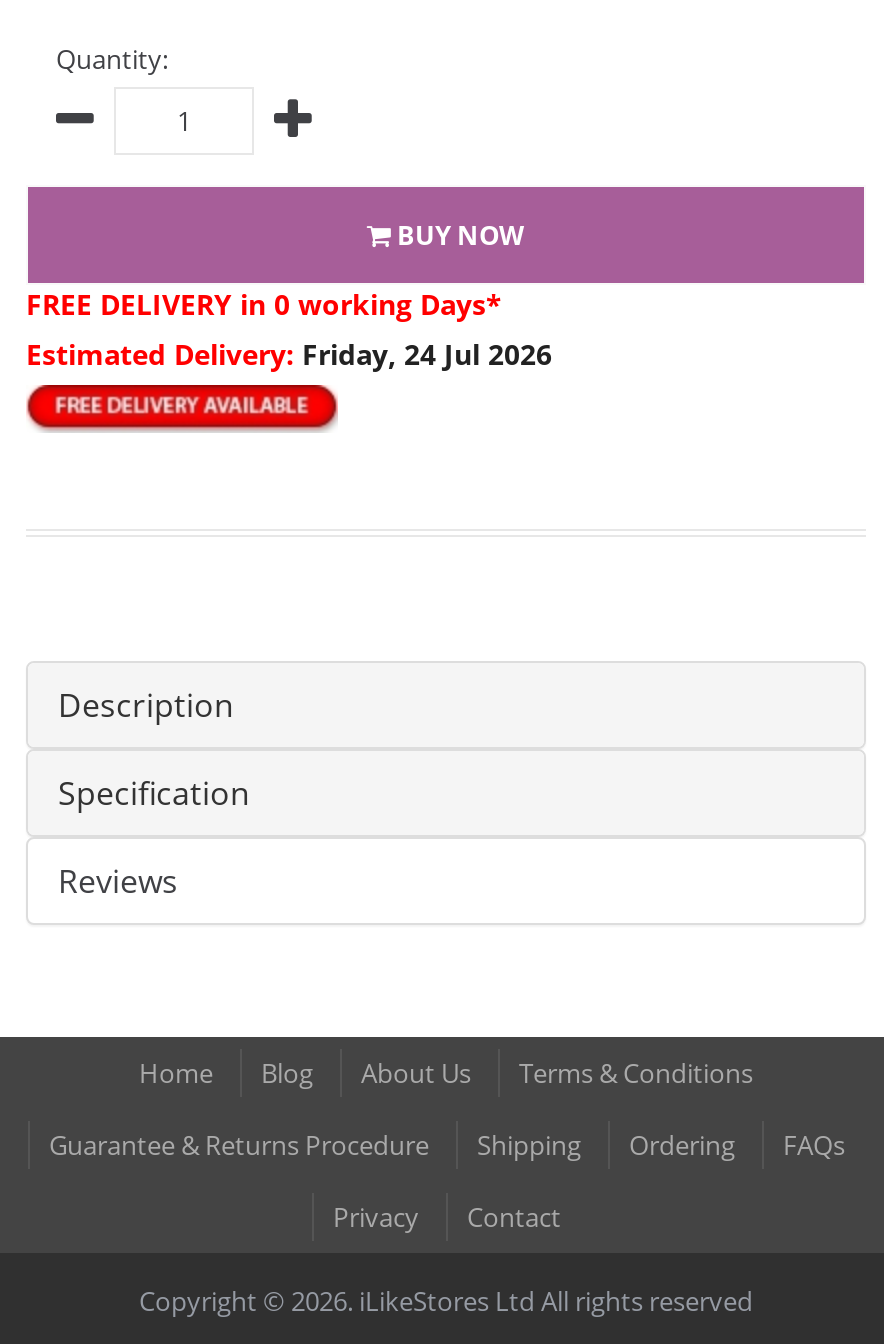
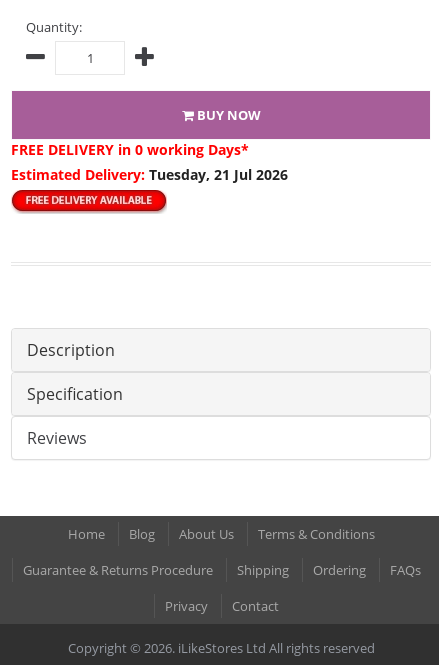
- Estimated Delivery: Friday, 24 Jul 2026
+ Estimated Delivery: Tuesday, 21 Jul 2026
